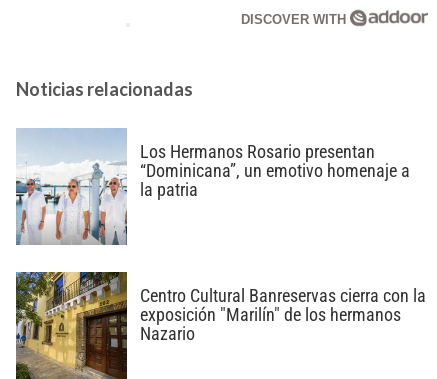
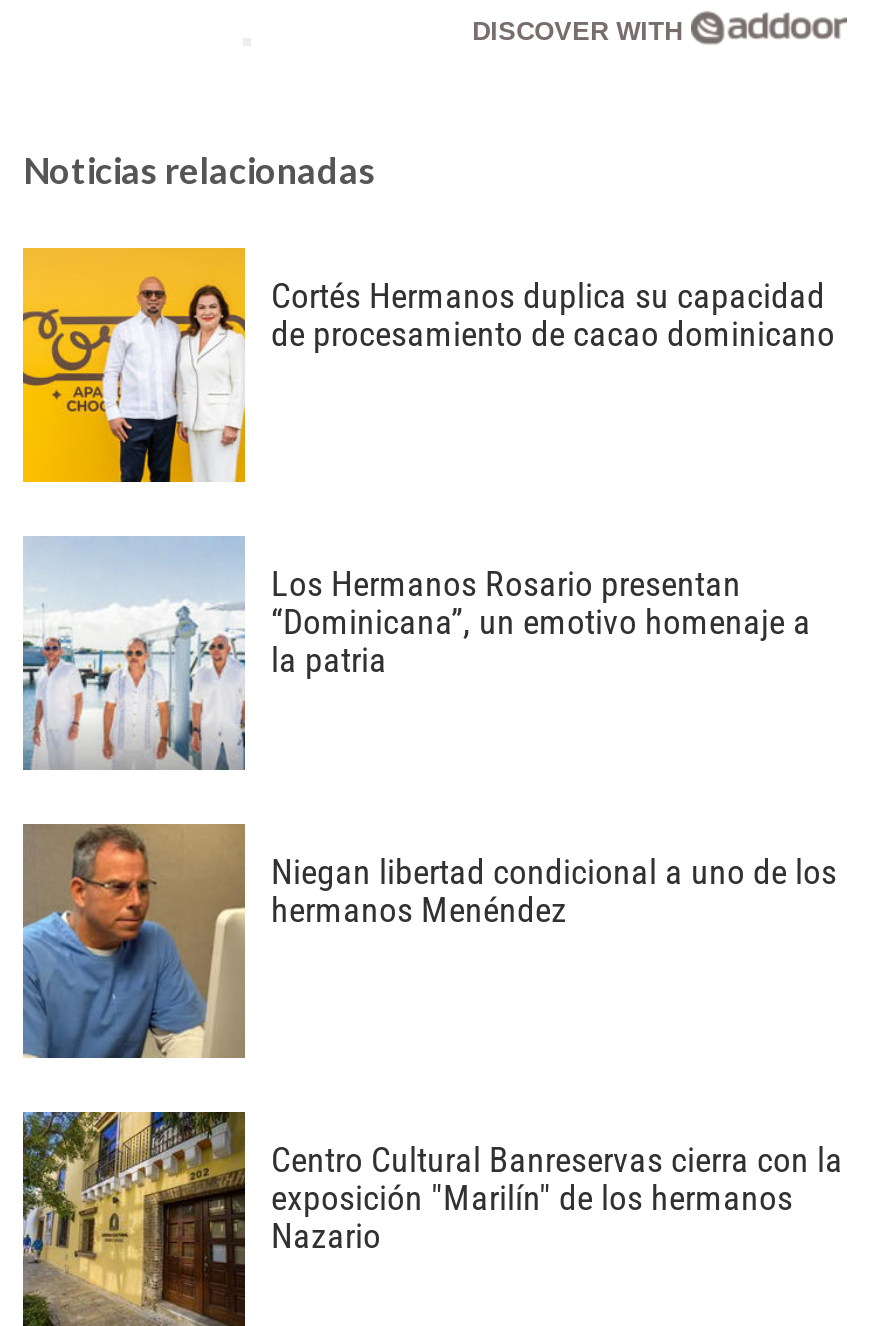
+ [image]
+ Cortés Hermanos duplica su capacidad
+ de procesamiento de cacao dominicano

+ [image]
+ Niegan libertad condicional a uno de los
+ hermanos Menéndez
